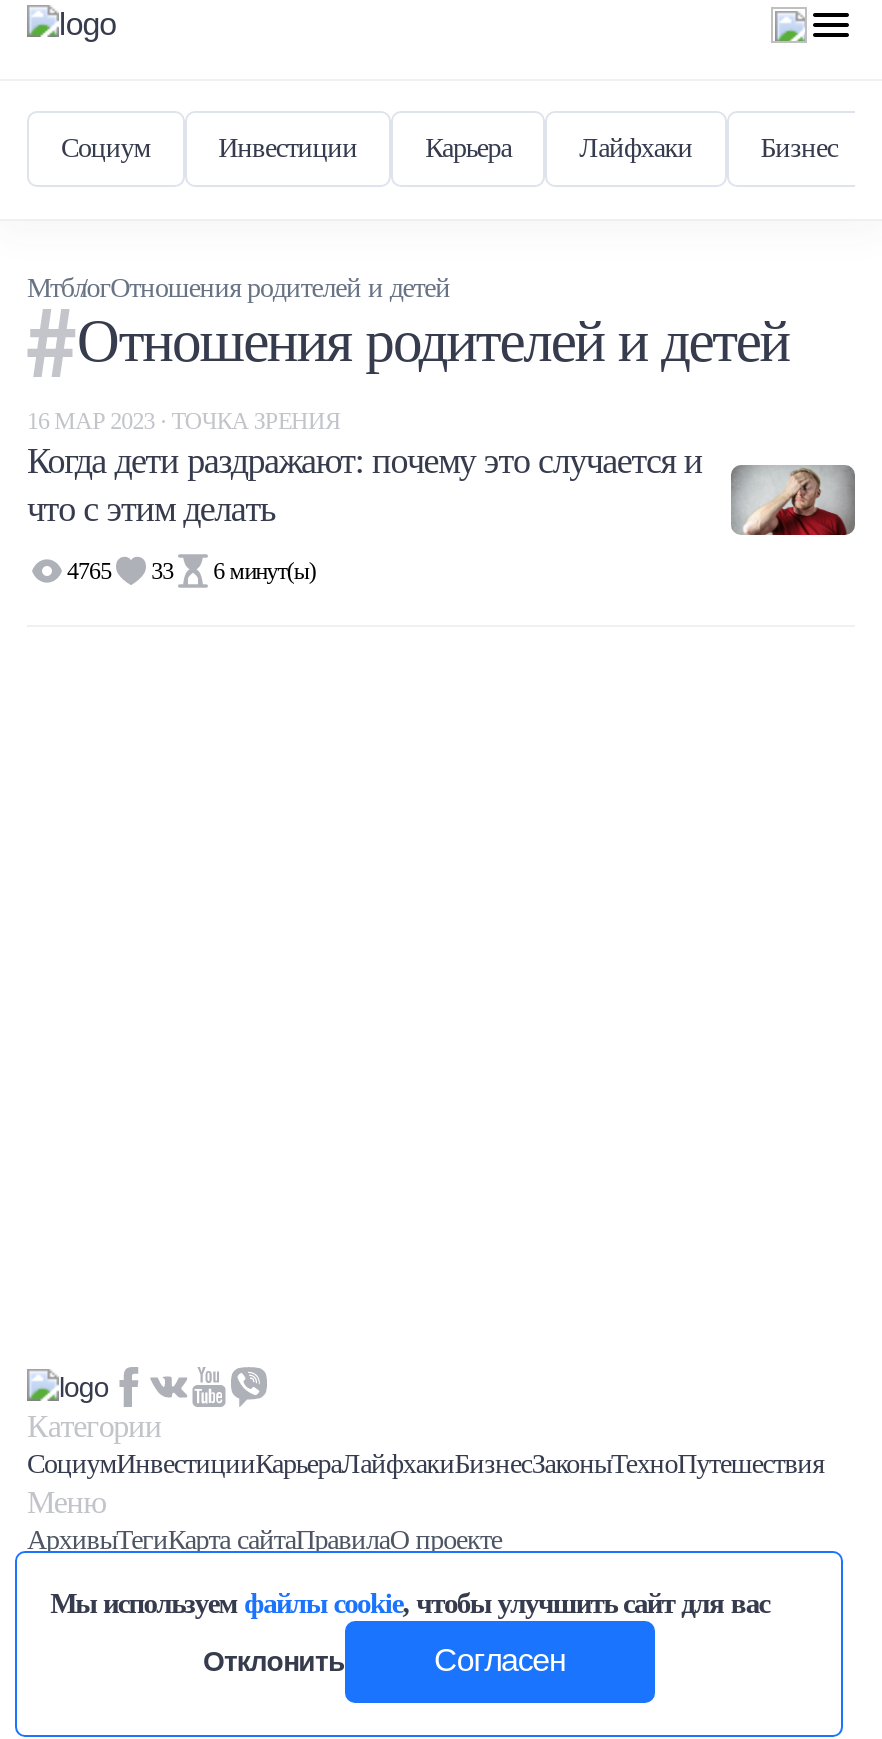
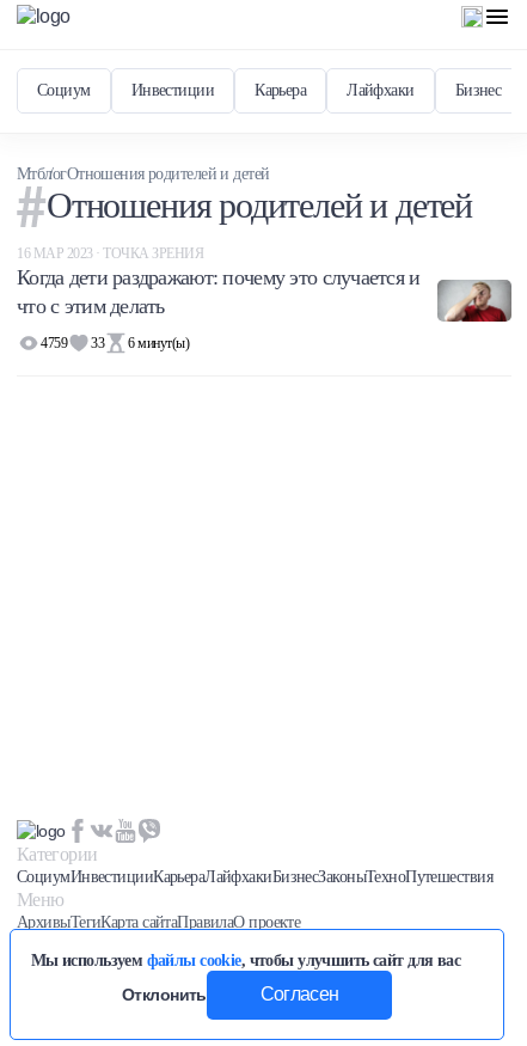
- 4765 33 6 минут(ы)
+ 4759 33 6 минут(ы)
